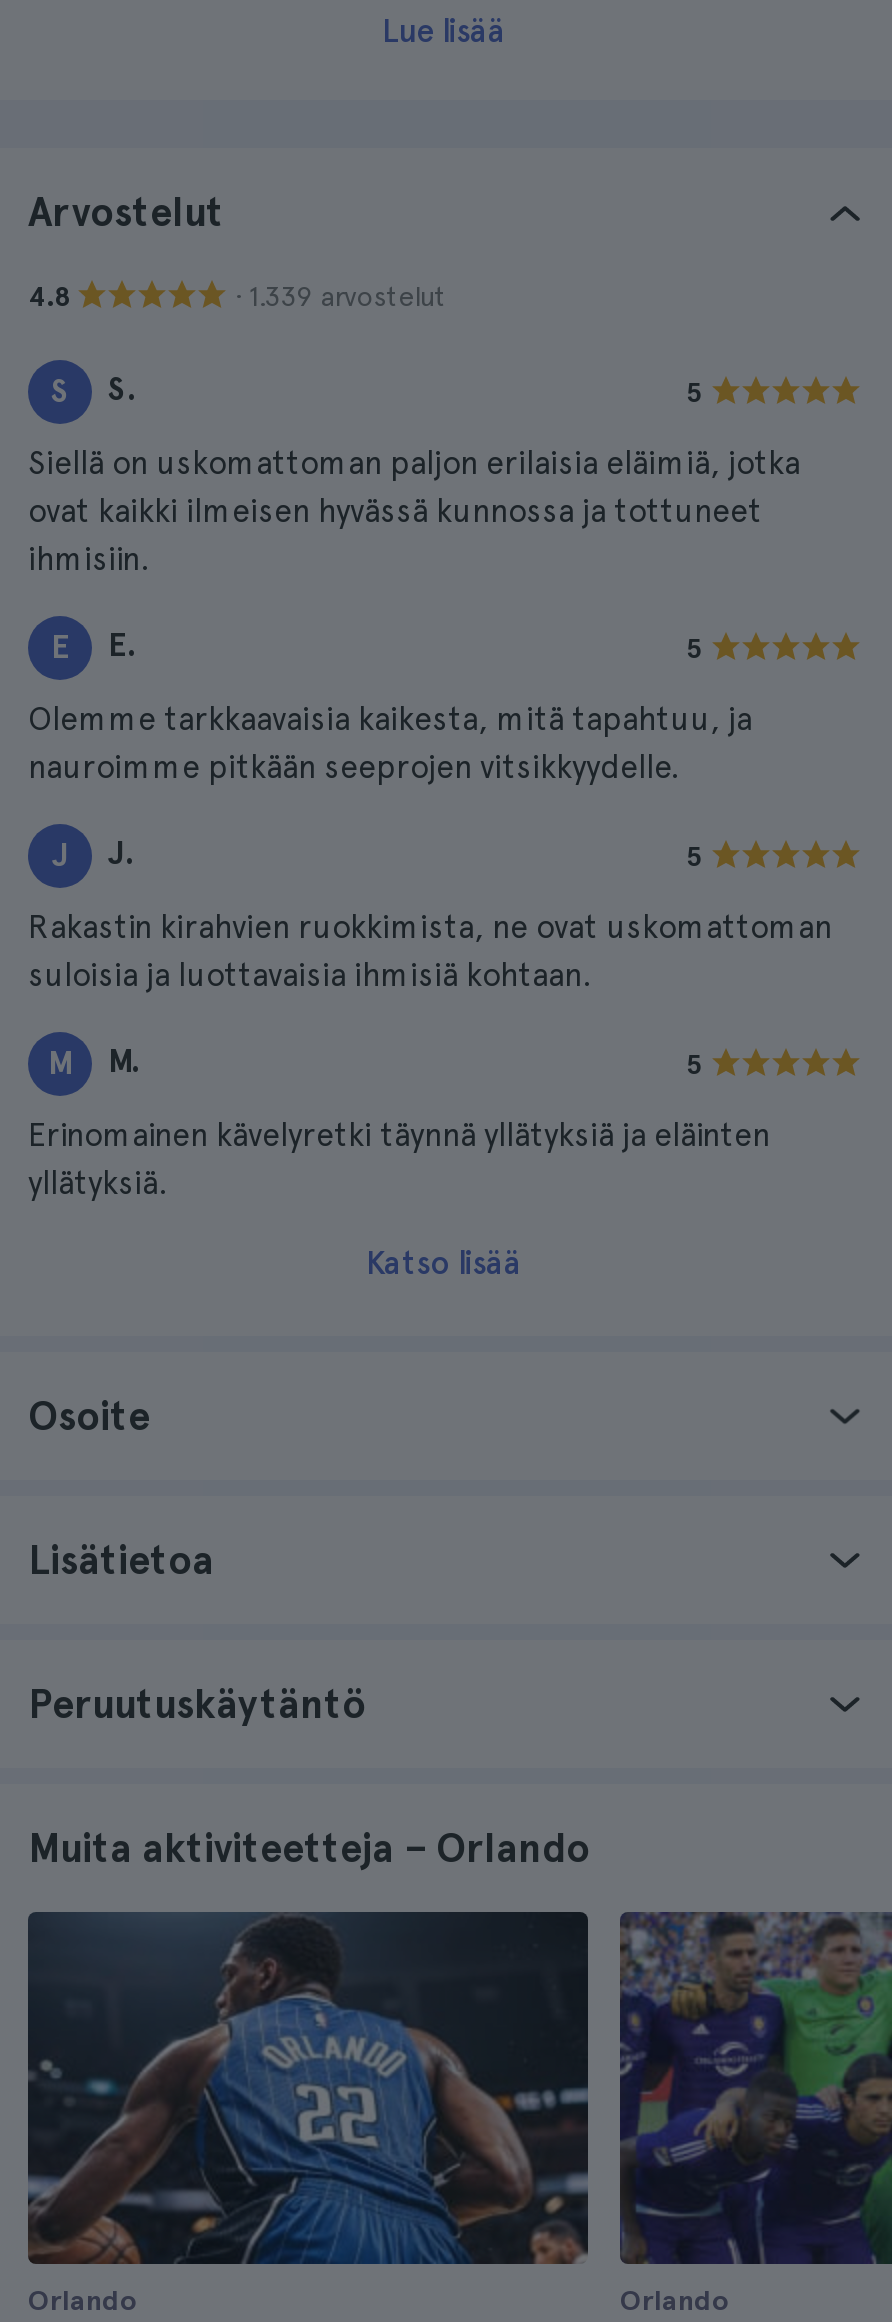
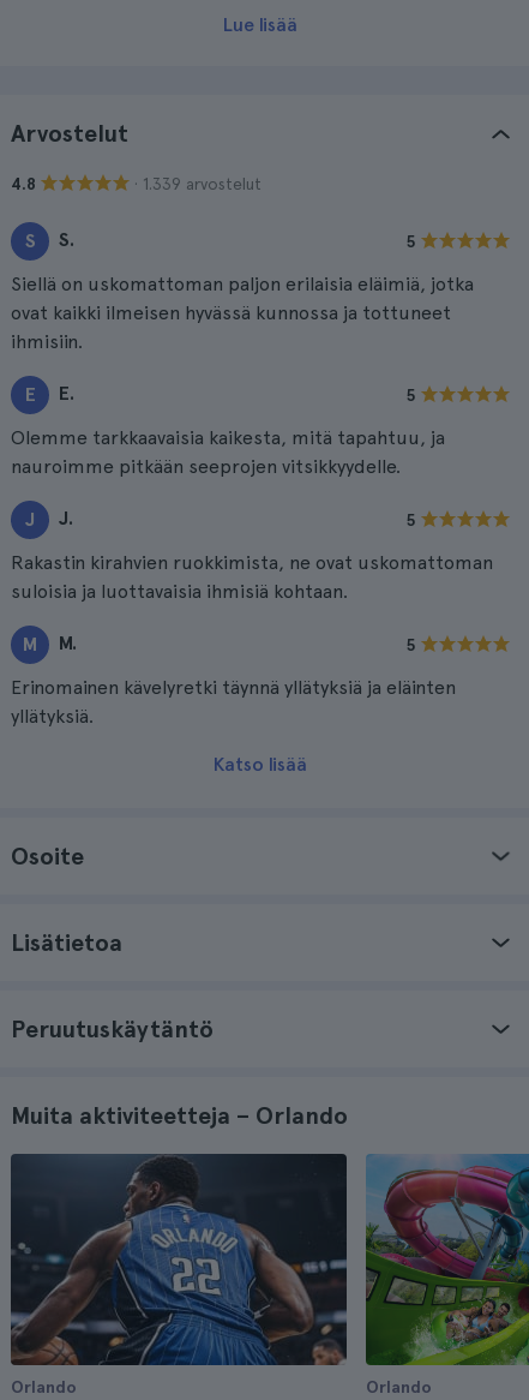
- [image]
+ [image]
